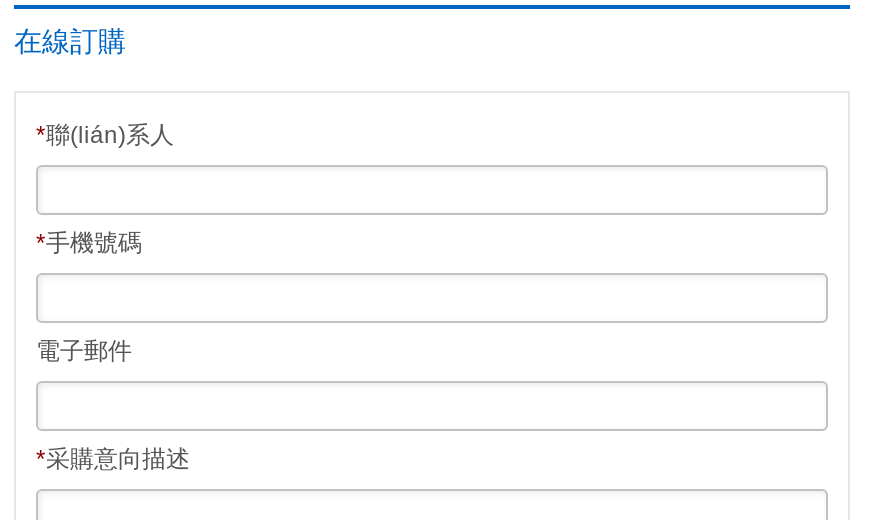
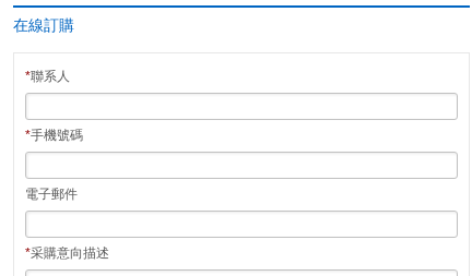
- *聯(lián)系人
+ *聯系人
